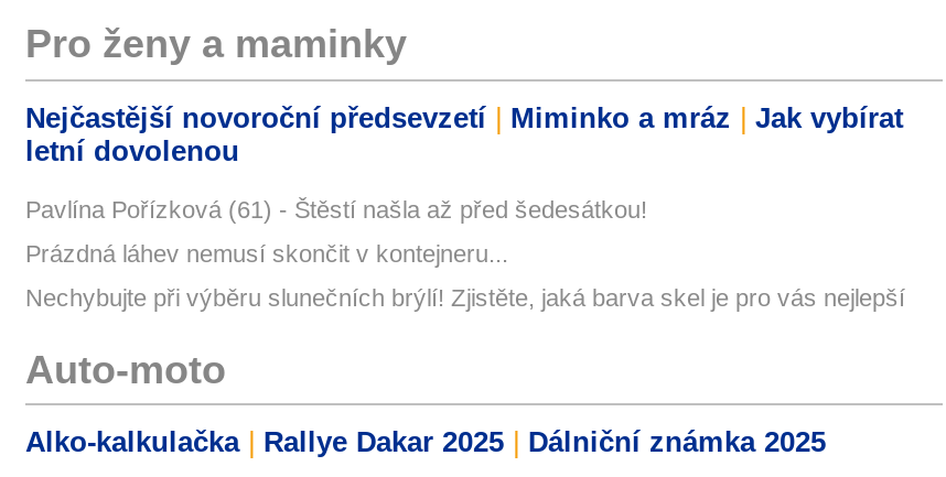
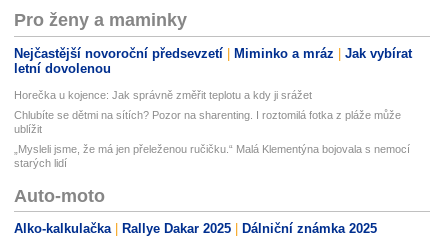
- Pavlína Pořízková (61) - Štěstí našla až před šedesátkou!
+ Horečka u kojence: Jak správně změřit teplotu a kdy ji srážet

- Prázdná láhev nemusí skončit v kontejneru...
+ Chlubíte se dětmi na sítích? Pozor na sharenting. I roztomilá fotka z pláže může
+ ublížit

- Nechybujte při výběru slunečních brýlí! Zjistěte, jaká barva skel je pro vás nejlepší
+ „Mysleli jsme, že má jen přeleženou ručičku.“ Malá Klementýna bojovala s nemocí
+ starých lidí
